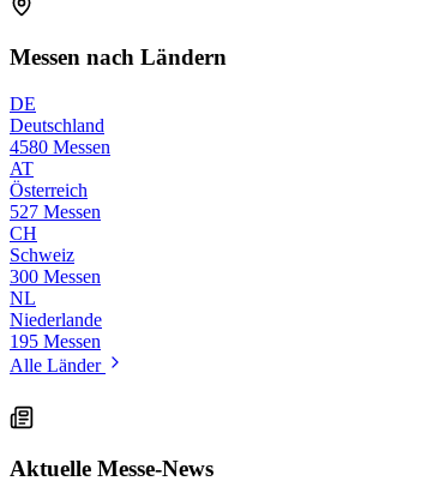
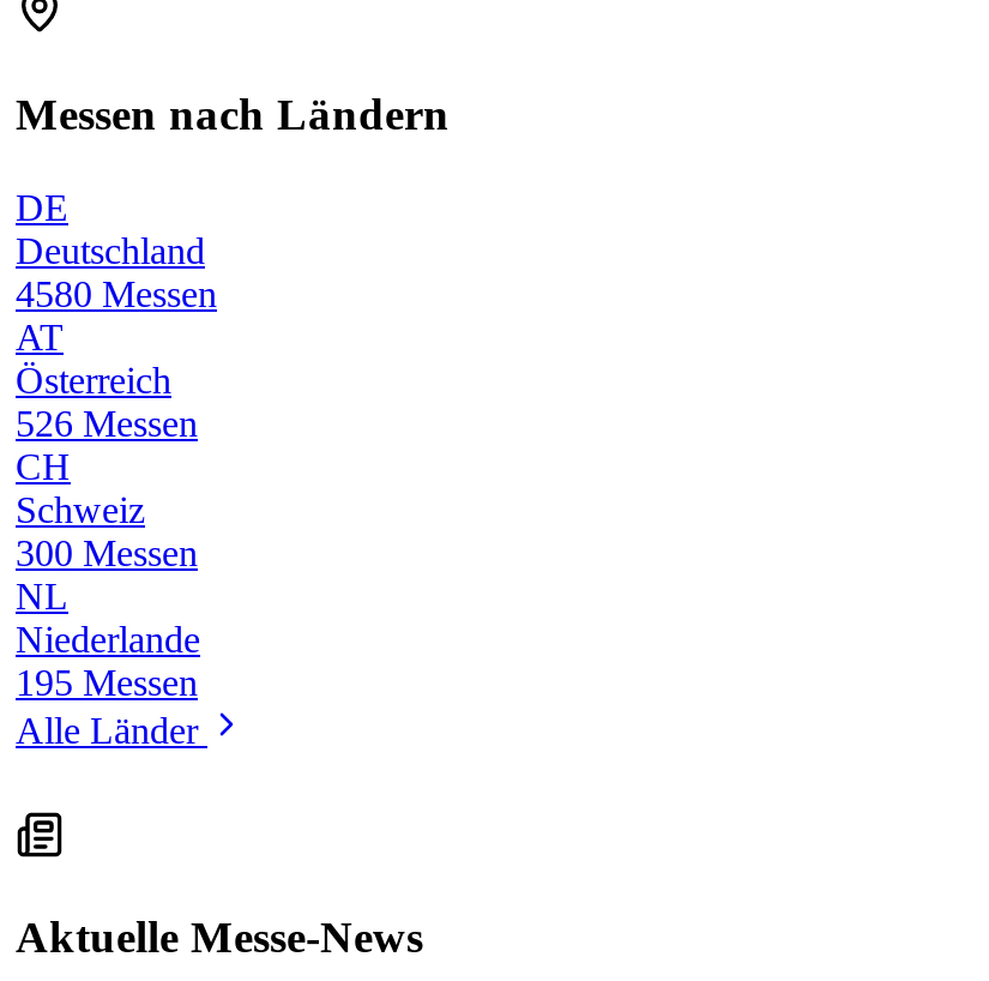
- 527 Messen
+ 526 Messen
